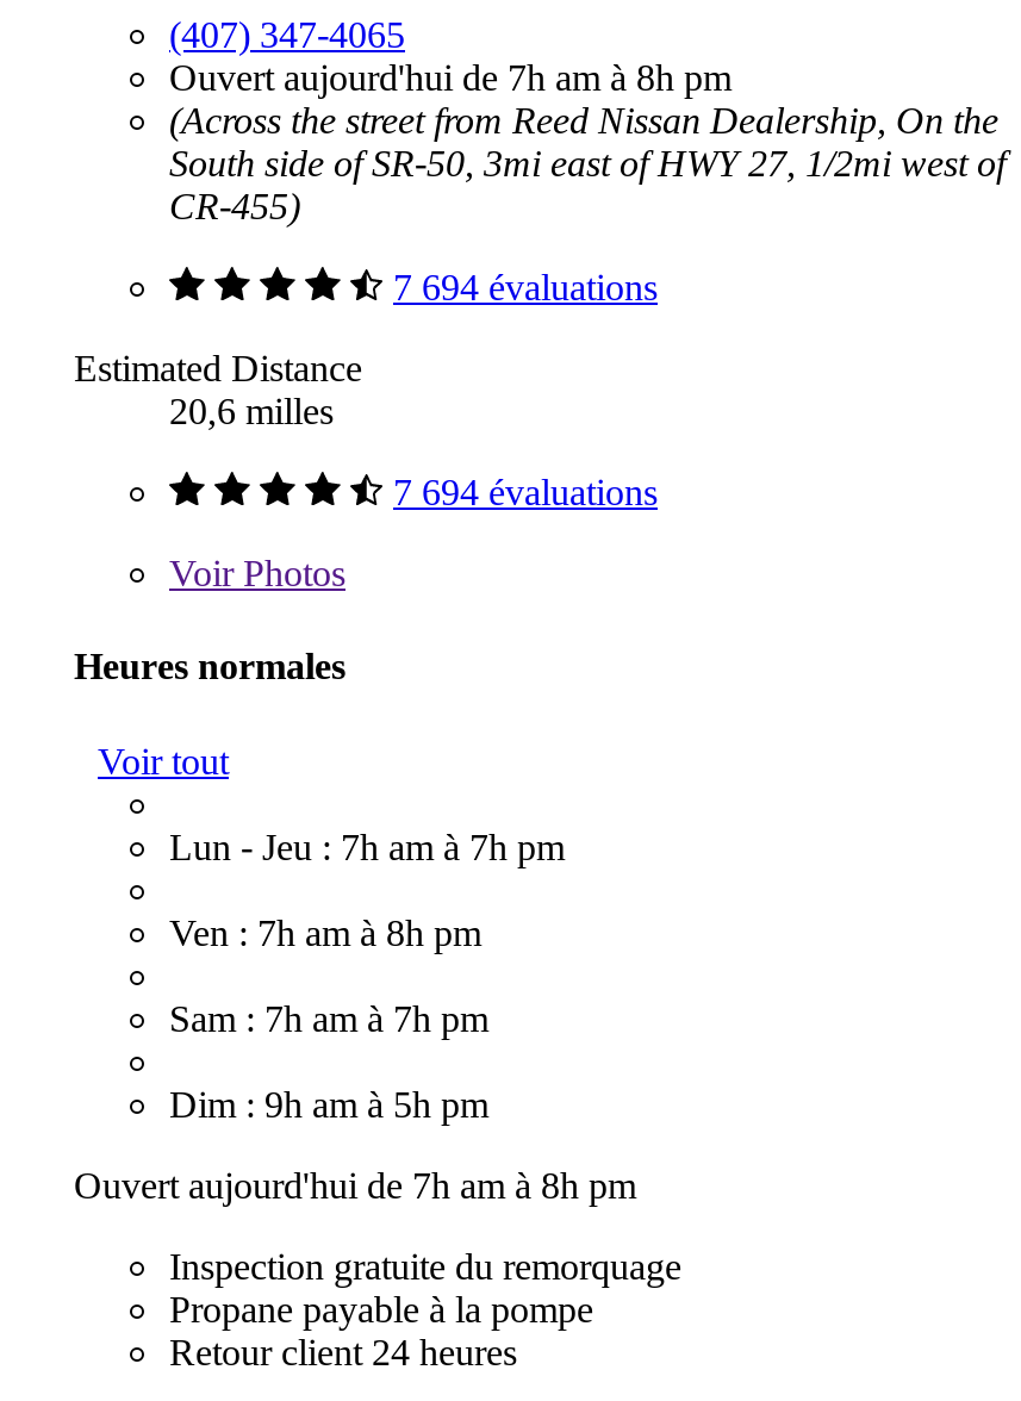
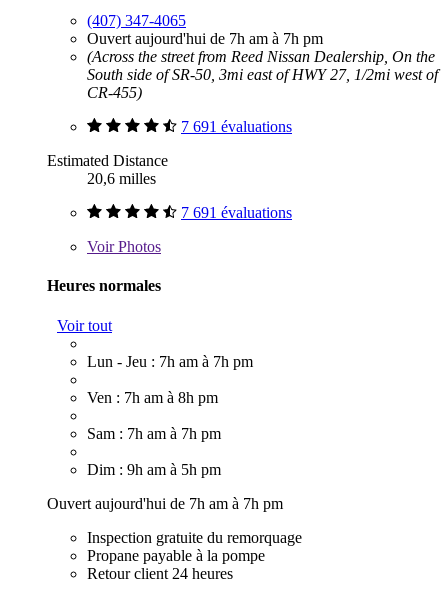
- Ouvert aujourd'hui de 7h am à 8h pm
+ Ouvert aujourd'hui de 7h am à 7h pm

- 7 694 évaluations
+ 7 691 évaluations

- 7 694 évaluations
+ 7 691 évaluations

- Ouvert aujourd'hui de 7h am à 8h pm
+ Ouvert aujourd'hui de 7h am à 7h pm
